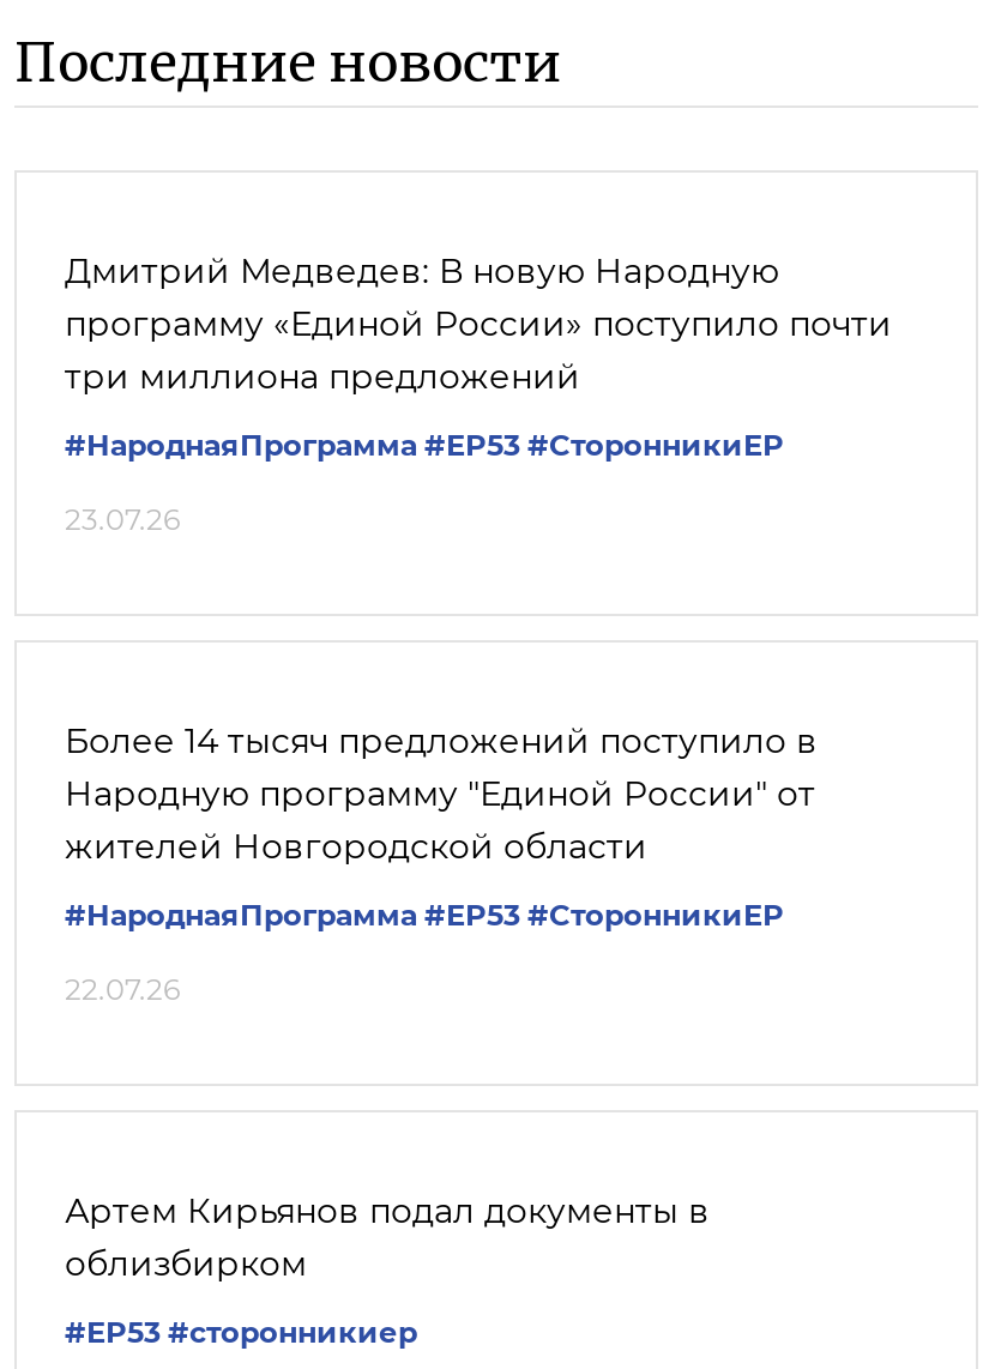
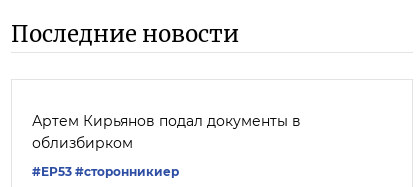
- Дмитрий Медведев: В новую Народную
- программу «Единой России» поступило почти
- три миллиона предложений
- #НароднаяПрограмма #ЕР53 #СторонникиЕР
- 23.07.26

- Более 14 тысяч предложений поступило в
- Народную программу "Единой России" от
- жителей Новгородской области
- #НароднаяПрограмма #ЕР53 #СторонникиЕР
- 22.07.26
